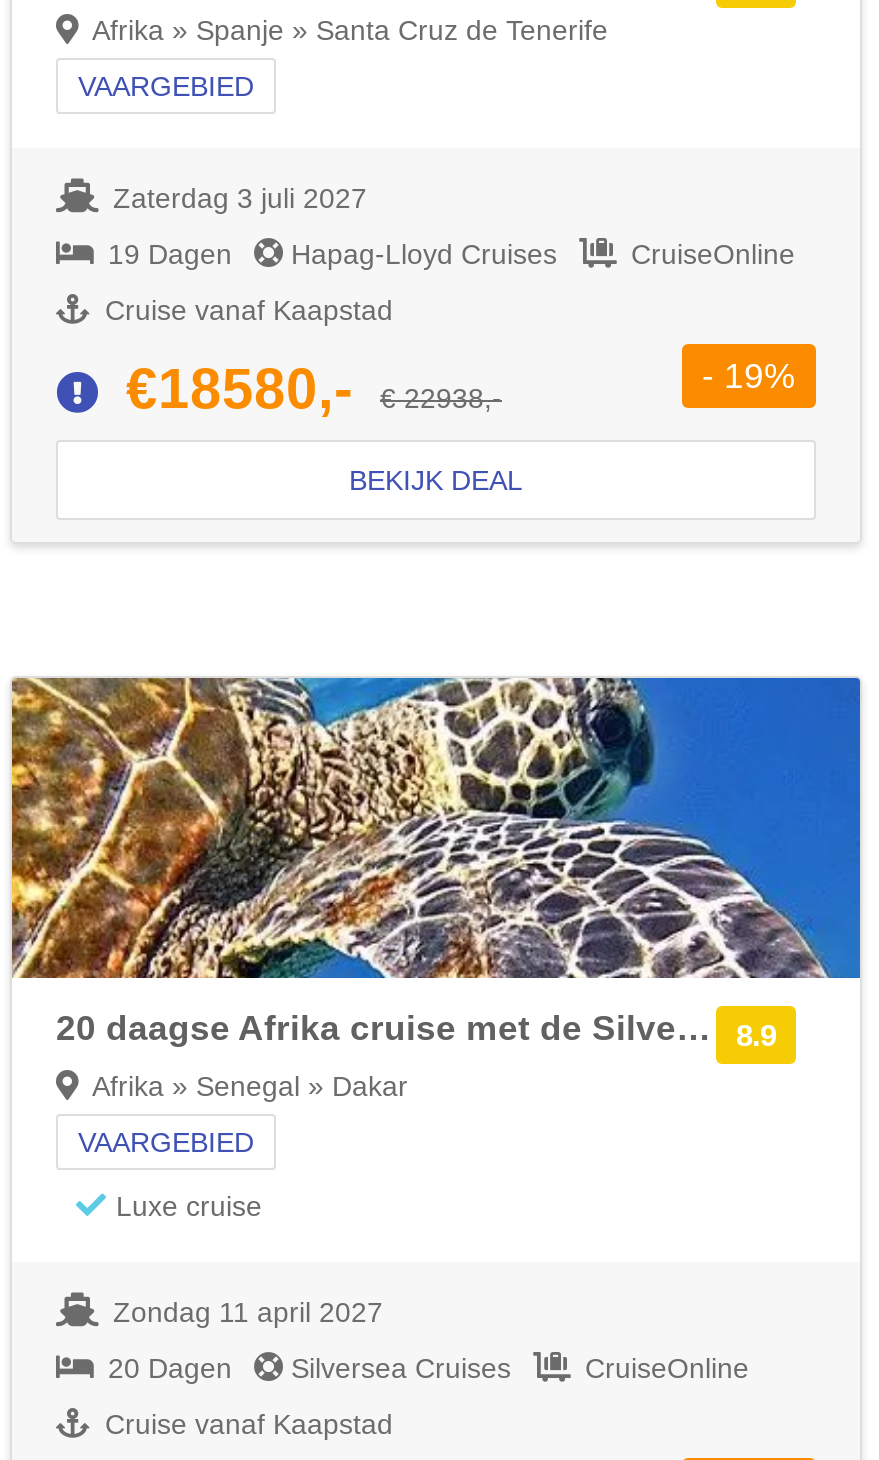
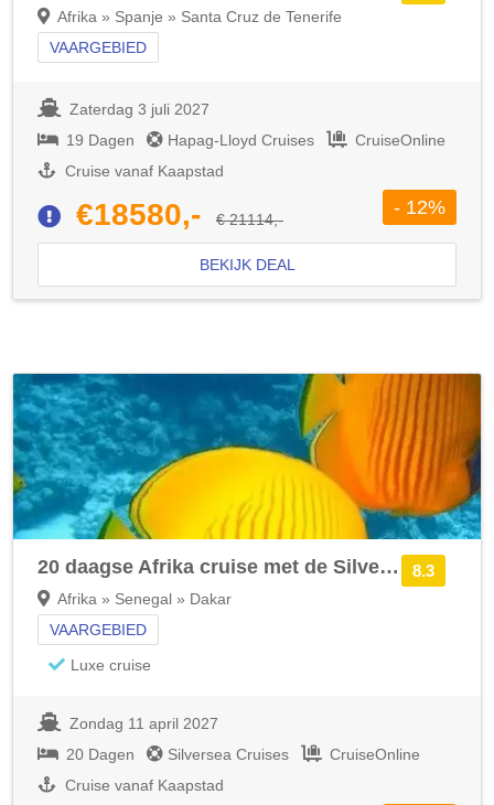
- €18580,- € 22938,-
+ €18580,- € 21114,-

- - 19%
+ - 12%

- [image]
- 8.9
+ [image]
+ 8.3
